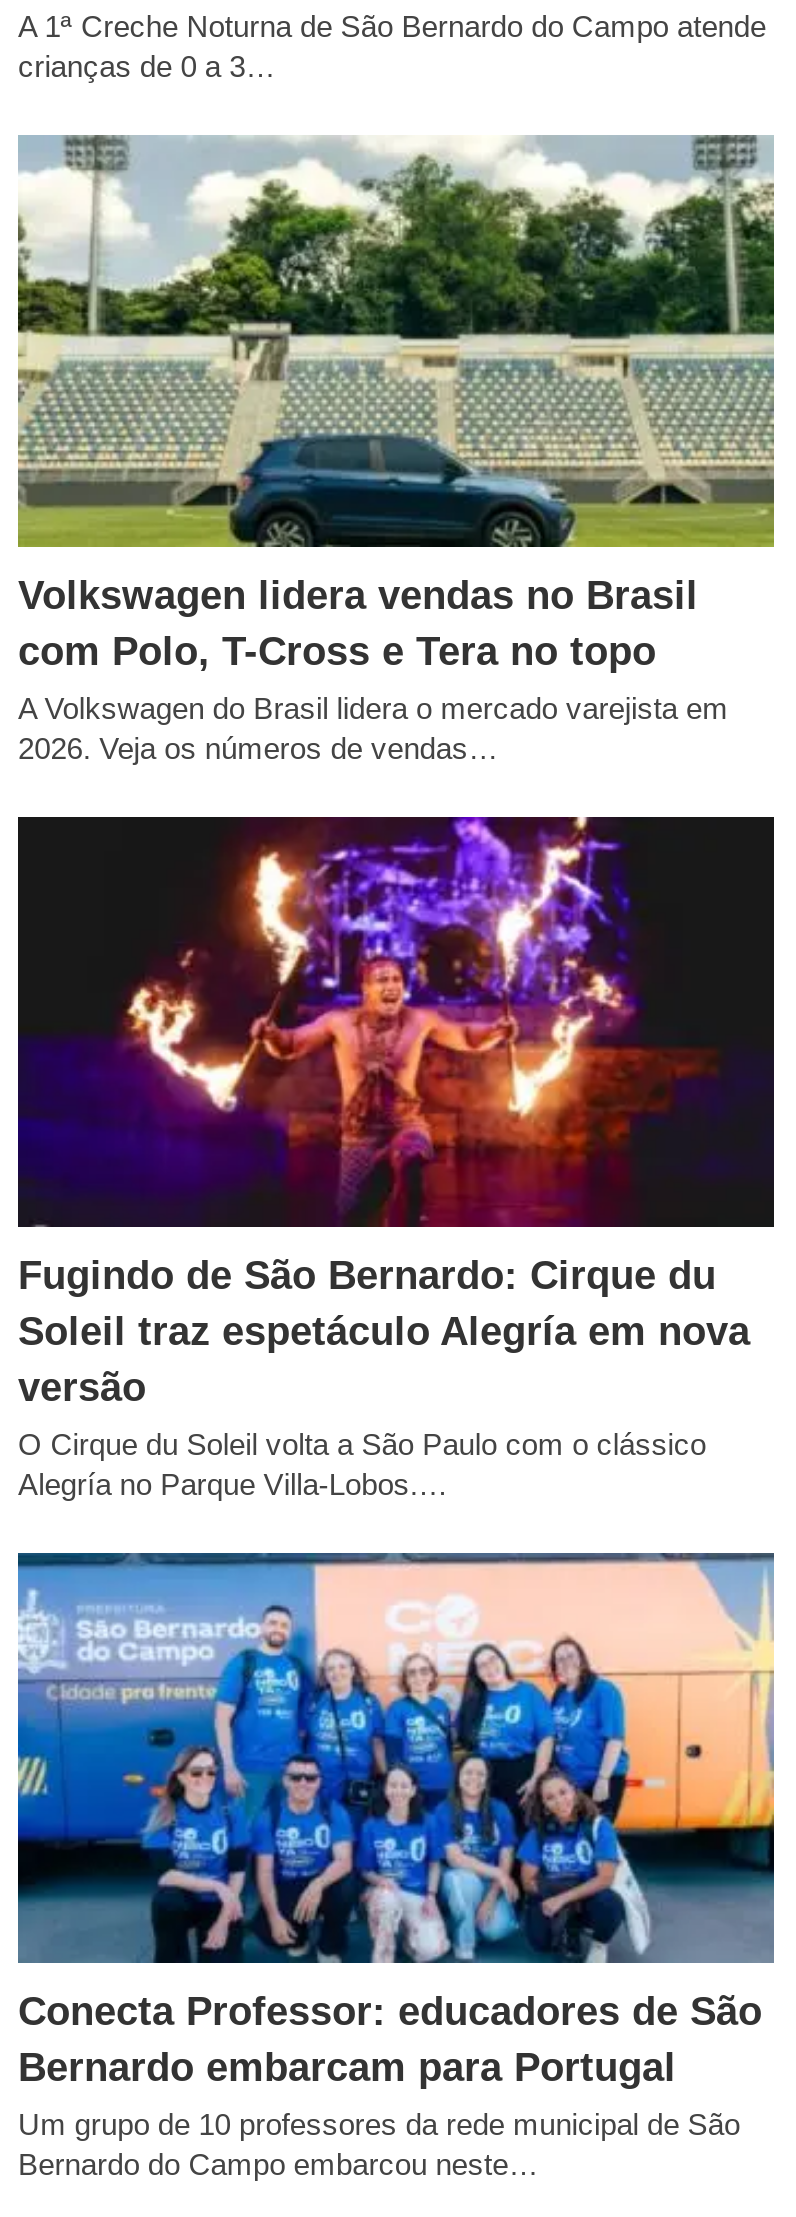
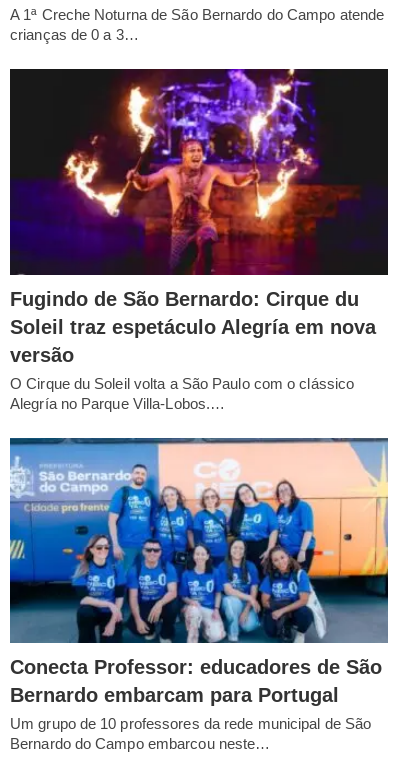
- [image]
- Volkswagen lidera vendas no Brasil
- com Polo, T-Cross e Tera no topo
- A Volkswagen do Brasil lidera o mercado varejista em
- 2026. Veja os números de vendas…
